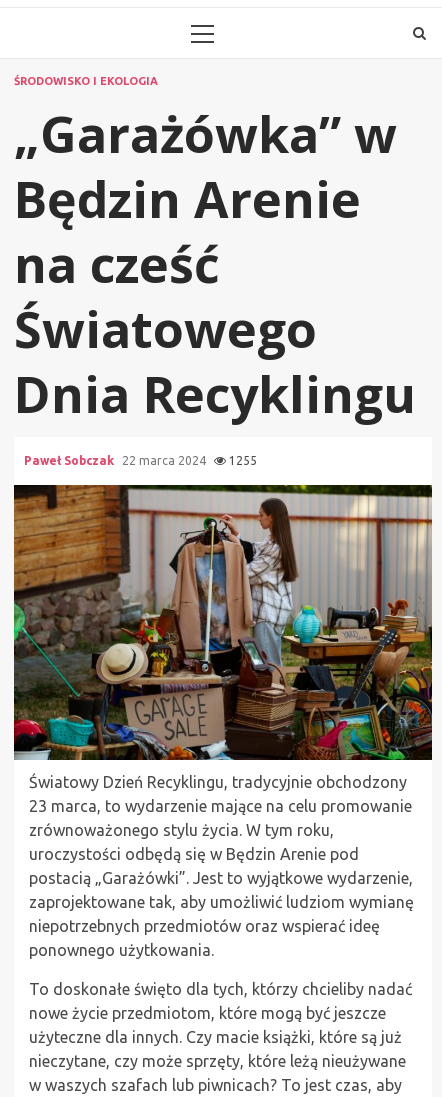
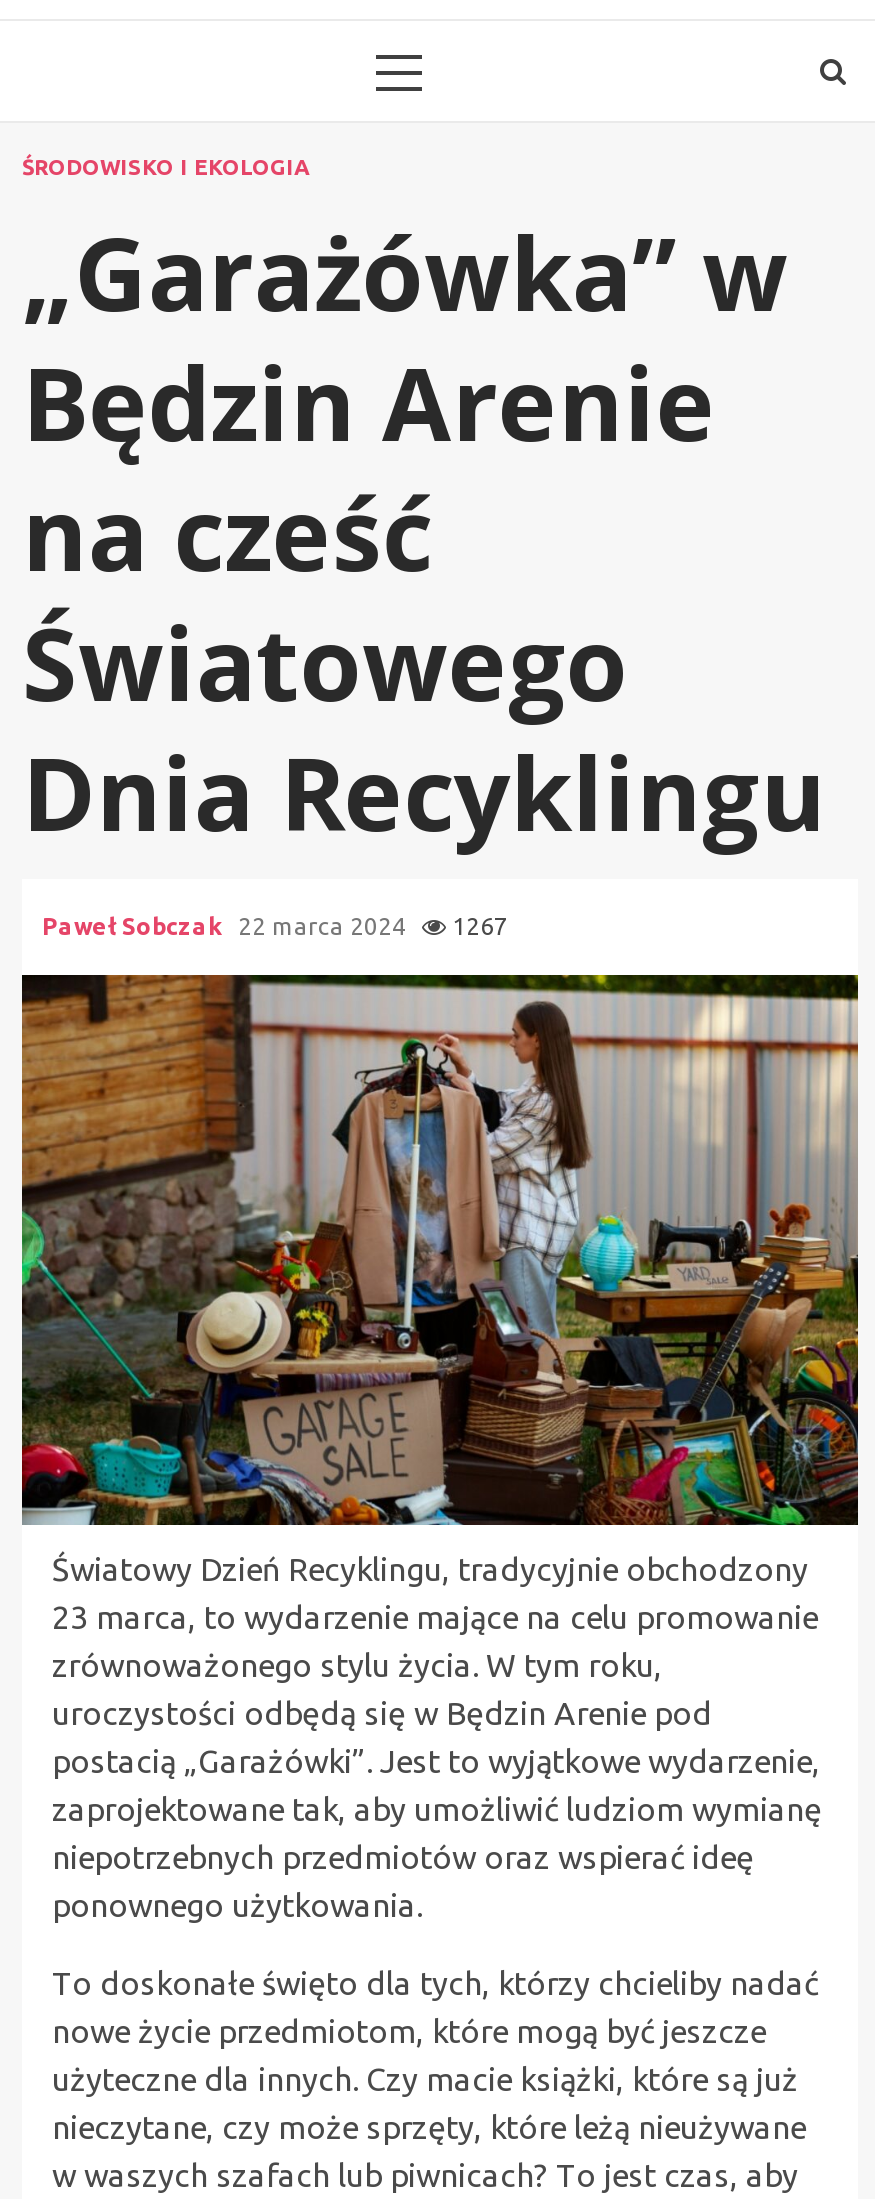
- Paweł Sobczak 22 marca 2024 1255
+ Paweł Sobczak 22 marca 2024 1267
